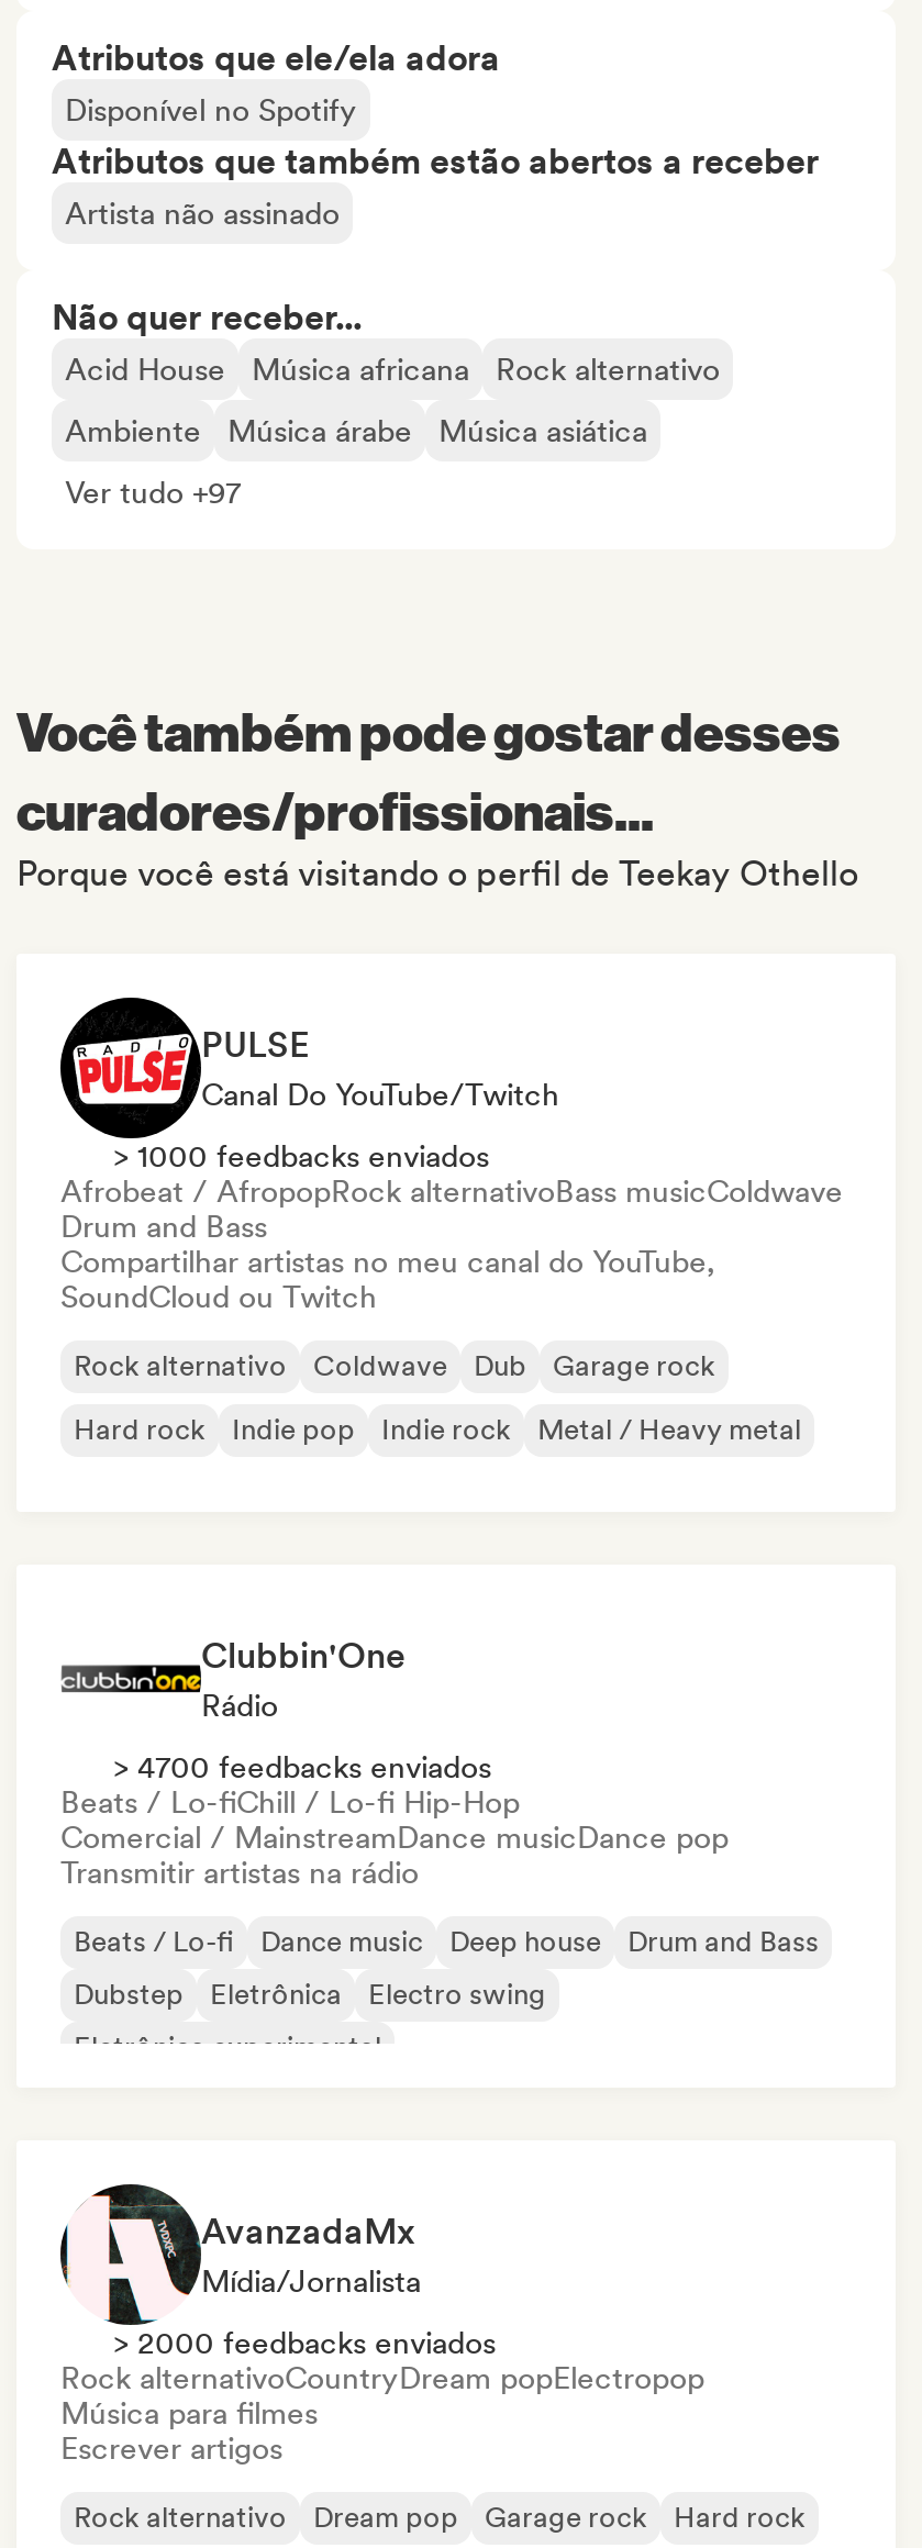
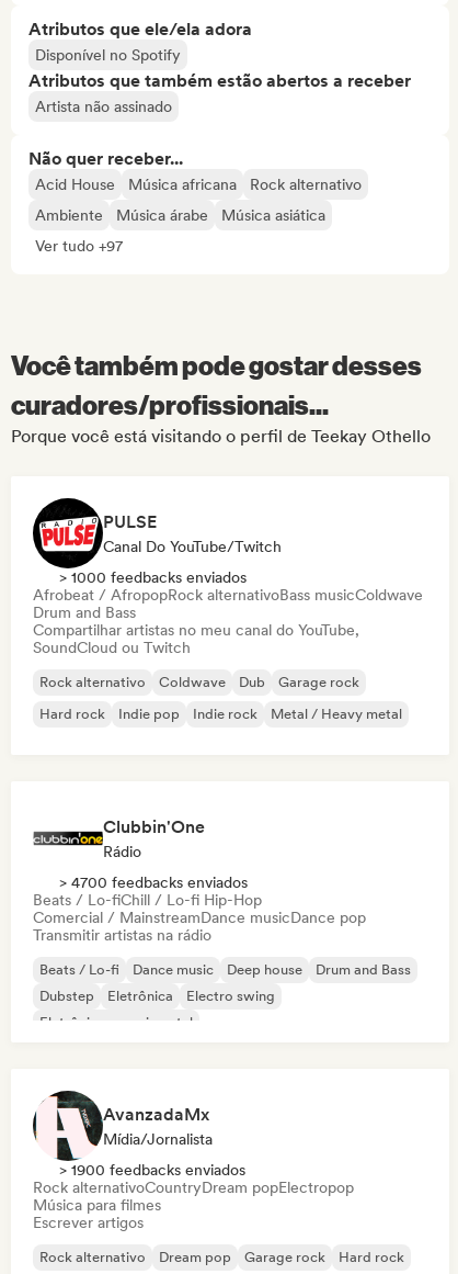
- > 2000 feedbacks enviados
+ > 1900 feedbacks enviados
